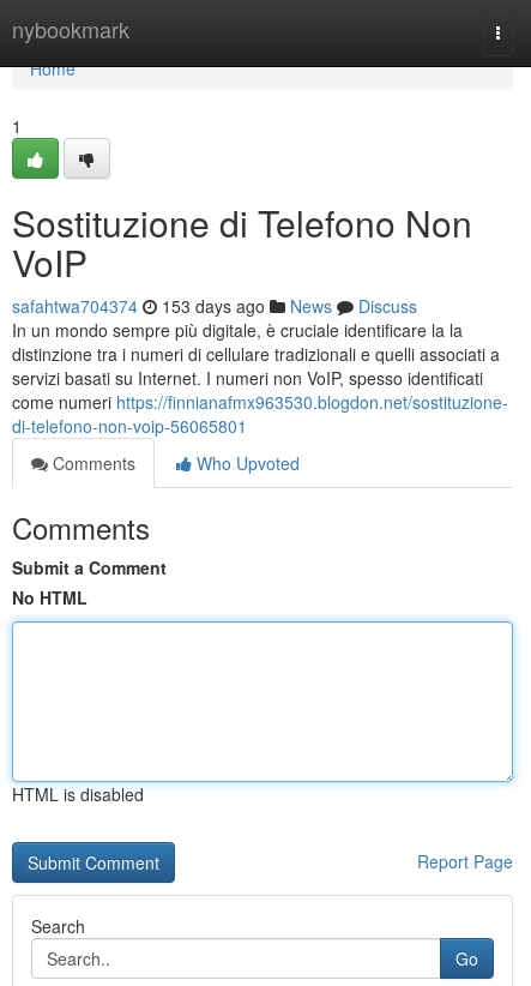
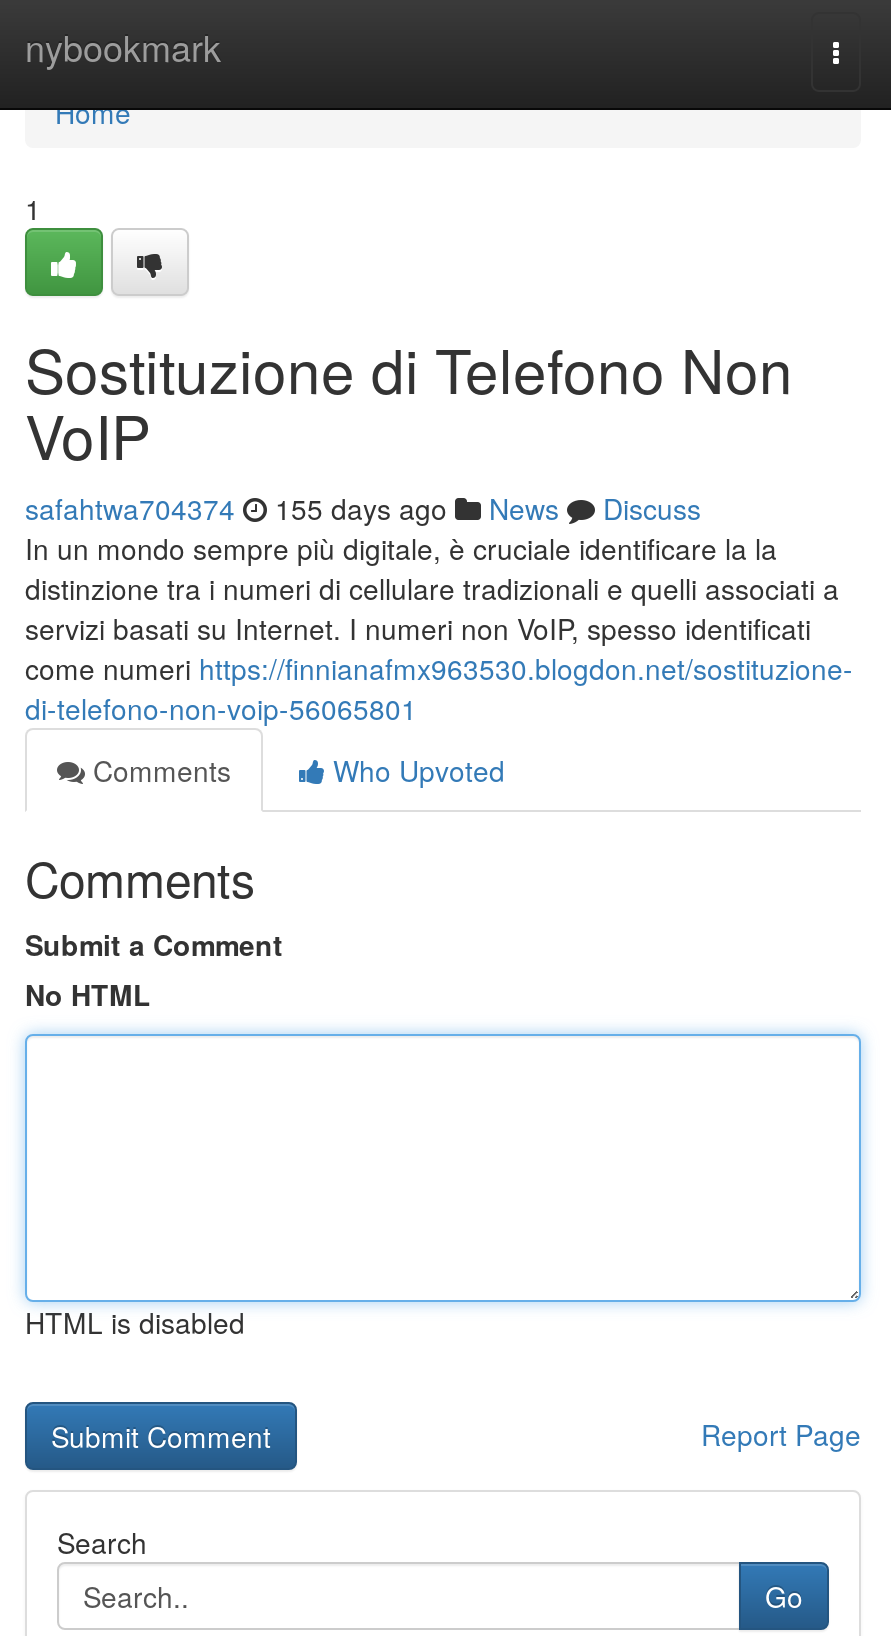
- safahtwa704374 153 days ago News Discuss
+ safahtwa704374 155 days ago News Discuss
